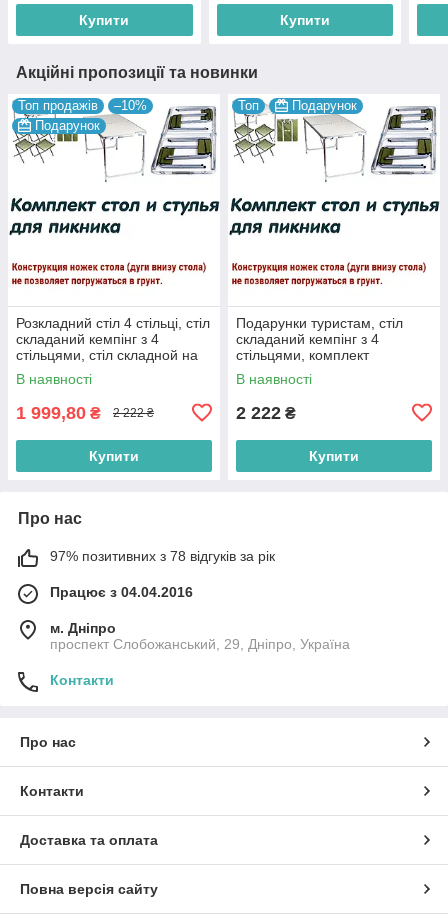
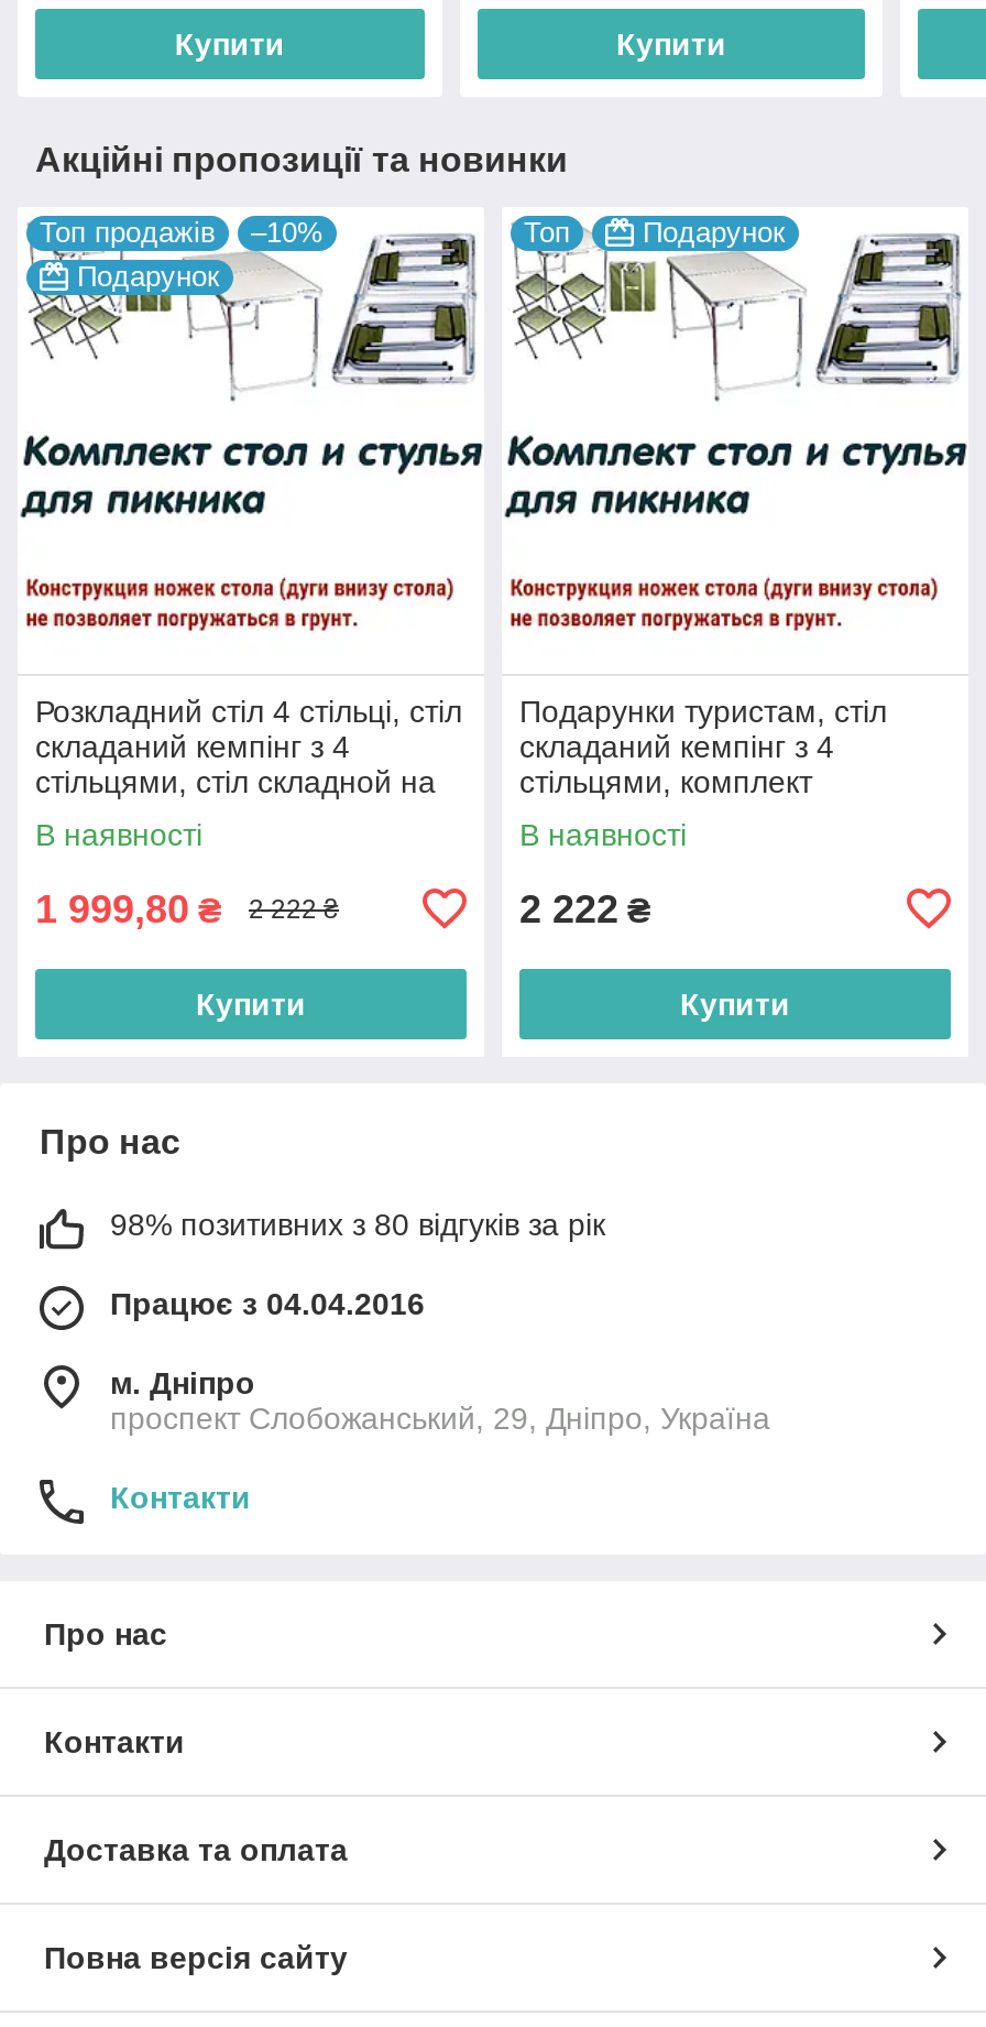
- 97% позитивних з 78 відгуків за рік
+ 98% позитивних з 80 відгуків за рік
